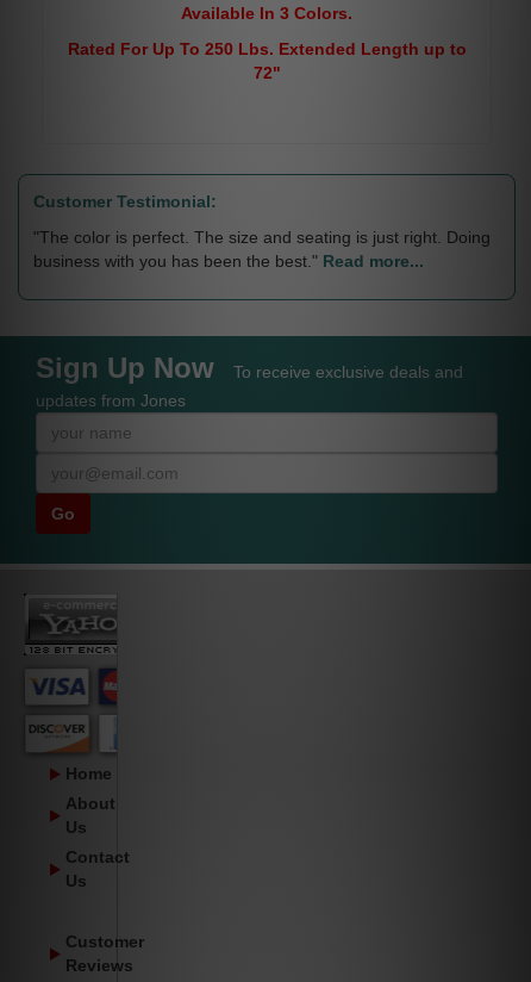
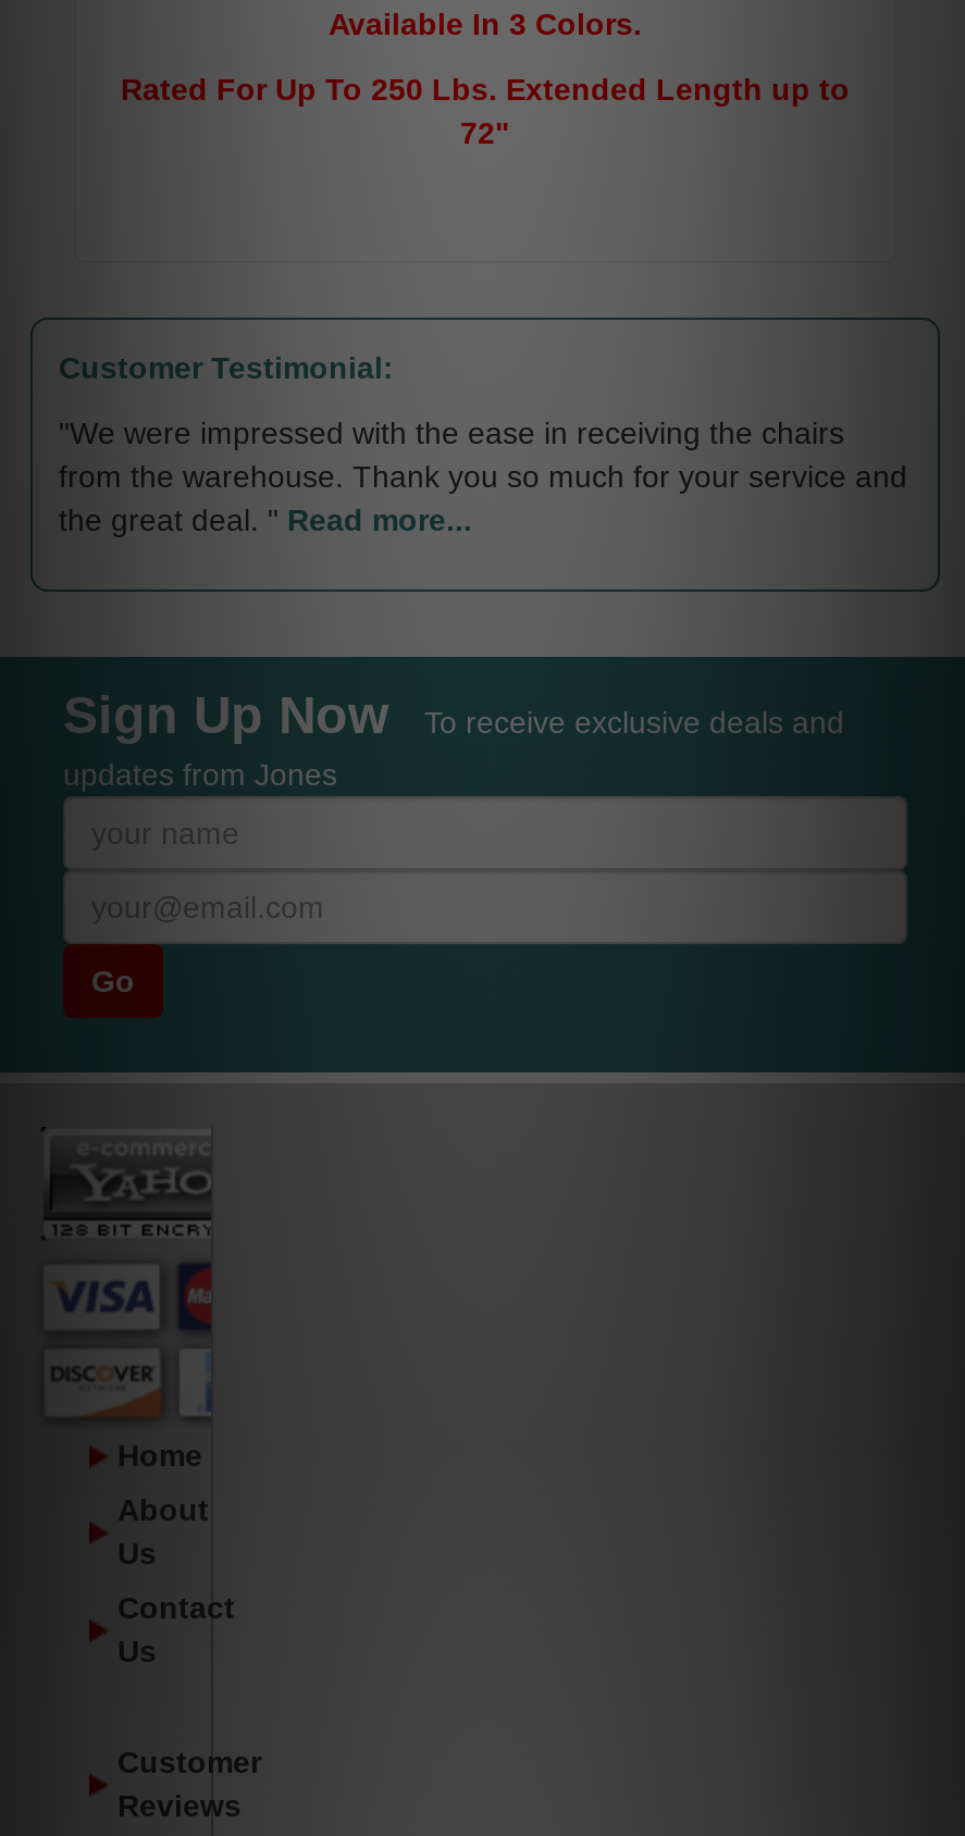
- "The color is perfect. The size and seating is just right. Doing
- business with you has been the best." Read more...
+ "We were impressed with the ease in receiving the chairs
+ from the warehouse. Thank you so much for your service and
+ the great deal. " Read more...
